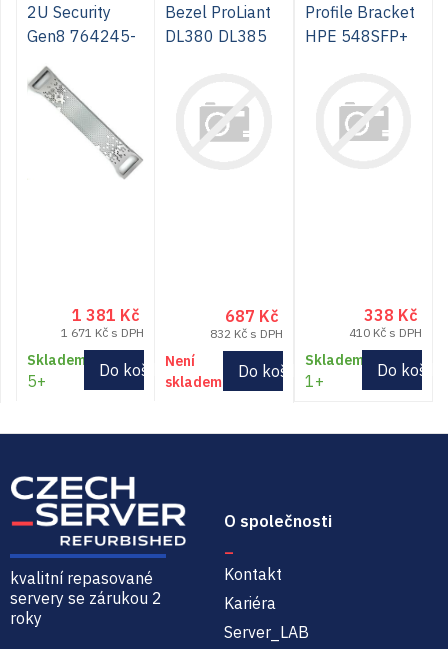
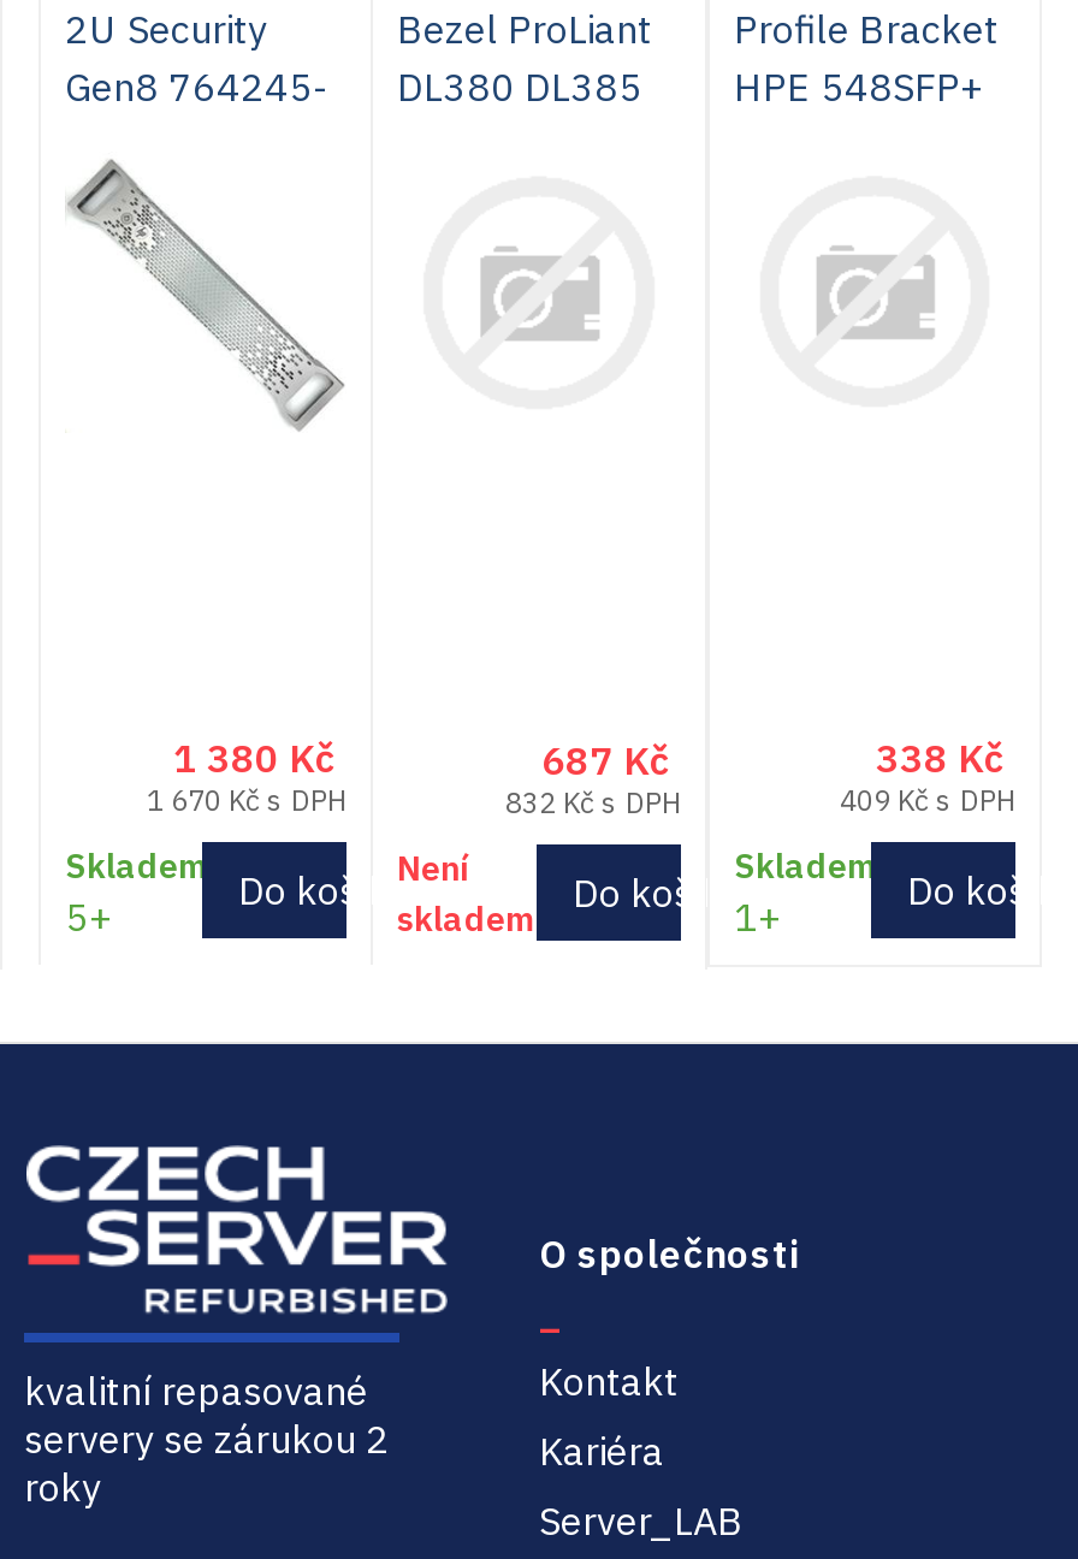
- 1 381 Kč
+ 1 380 Kč

- 1 671 Kč s DPH
+ 1 670 Kč s DPH

- 410 Kč s DPH
+ 409 Kč s DPH
